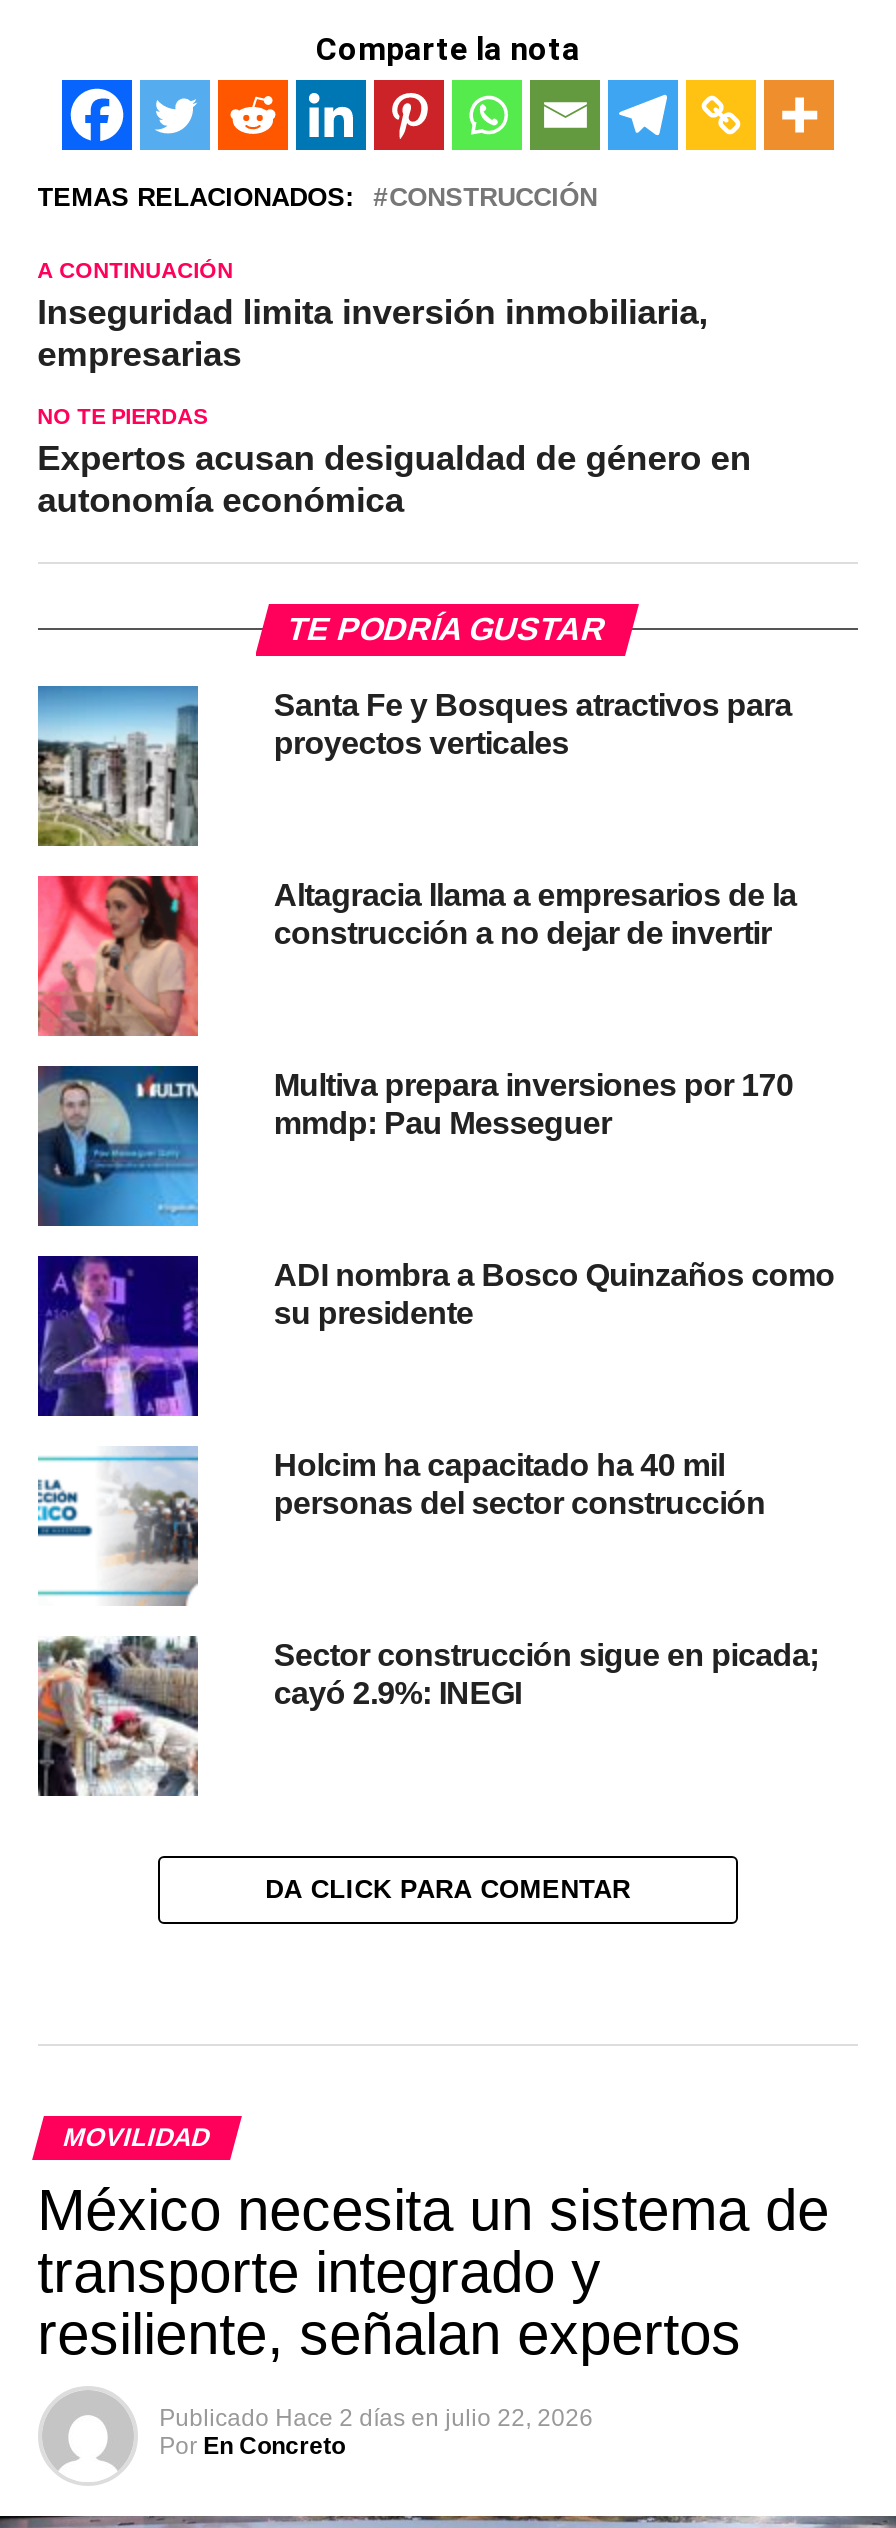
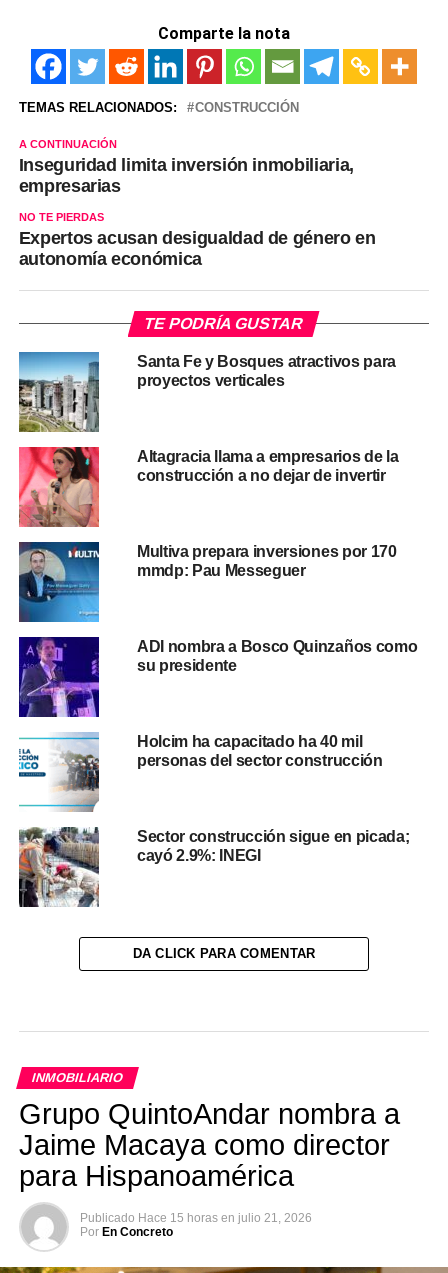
- MOVILIDAD
- México necesita un sistema de
- transporte integrado y
- resiliente, señalan expertos
+ INMOBILIARIO
+ Grupo QuintoAndar nombra a
+ Jaime Macaya como director
+ para Hispanoamérica

- Publicado Hace 2 días en julio 22, 2026
+ Publicado Hace 15 horas en julio 21, 2026
